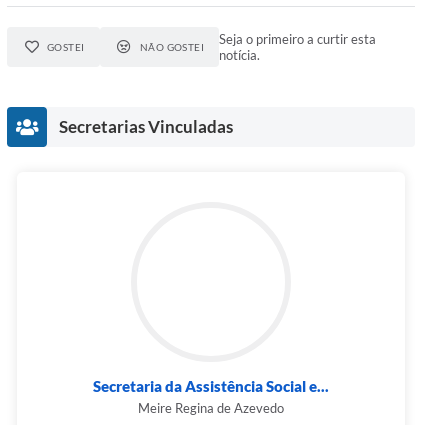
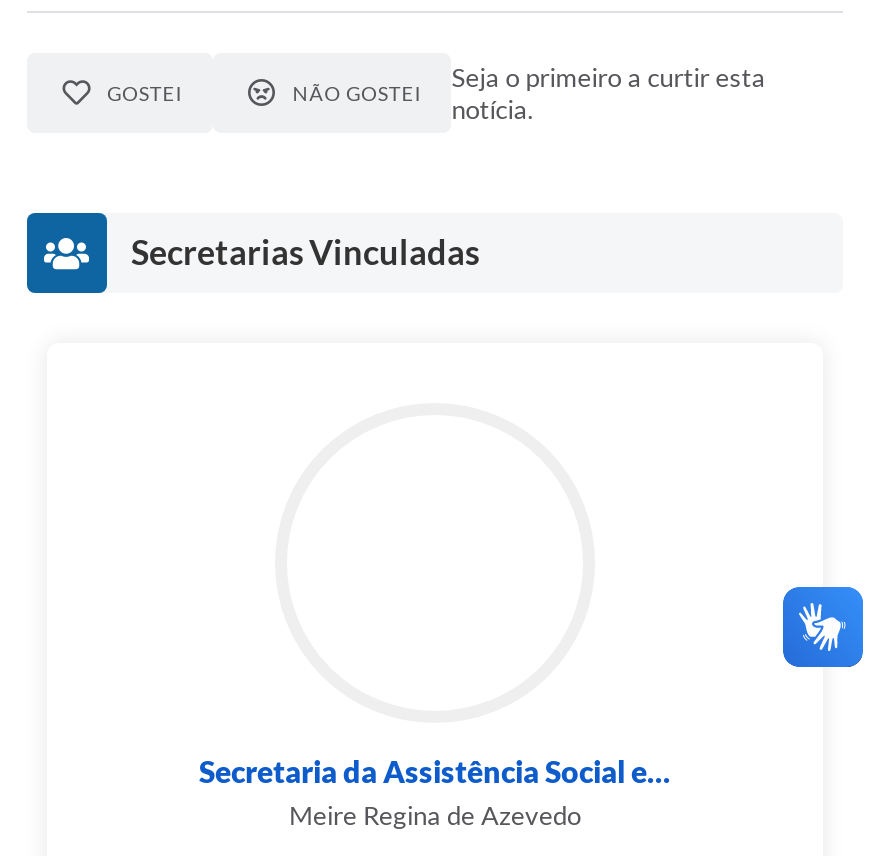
+ [image]
